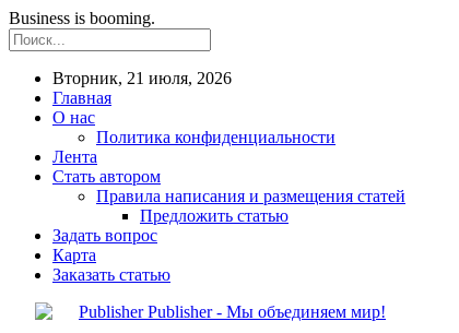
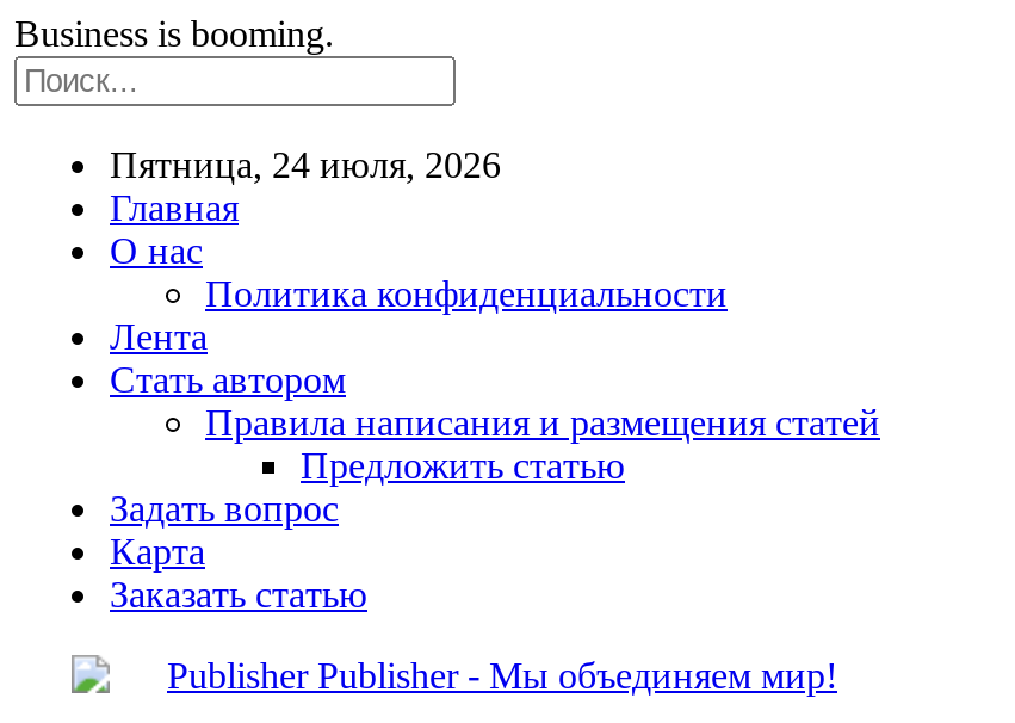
- Вторник, 21 июля, 2026
+ Пятница, 24 июля, 2026
